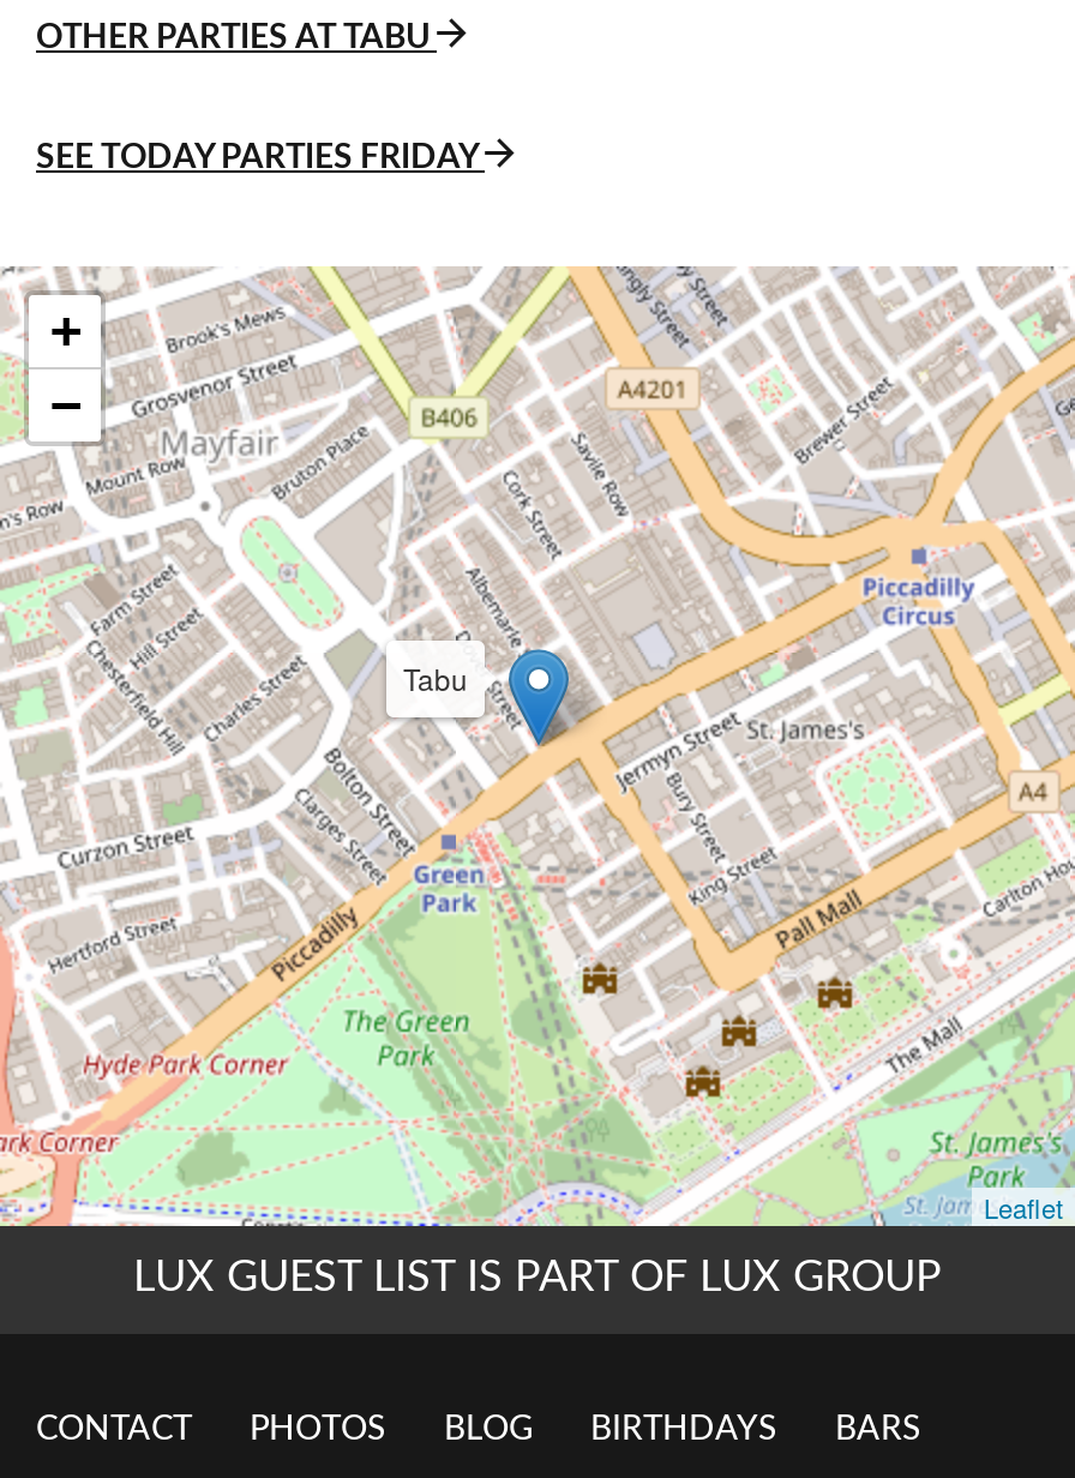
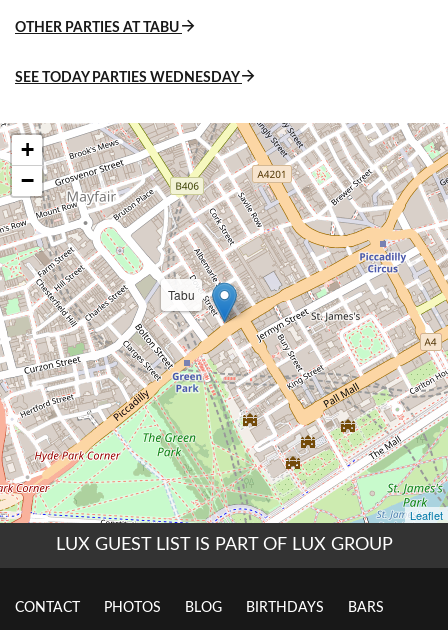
- SEE TODAY PARTIES FRIDAY
+ SEE TODAY PARTIES WEDNESDAY
